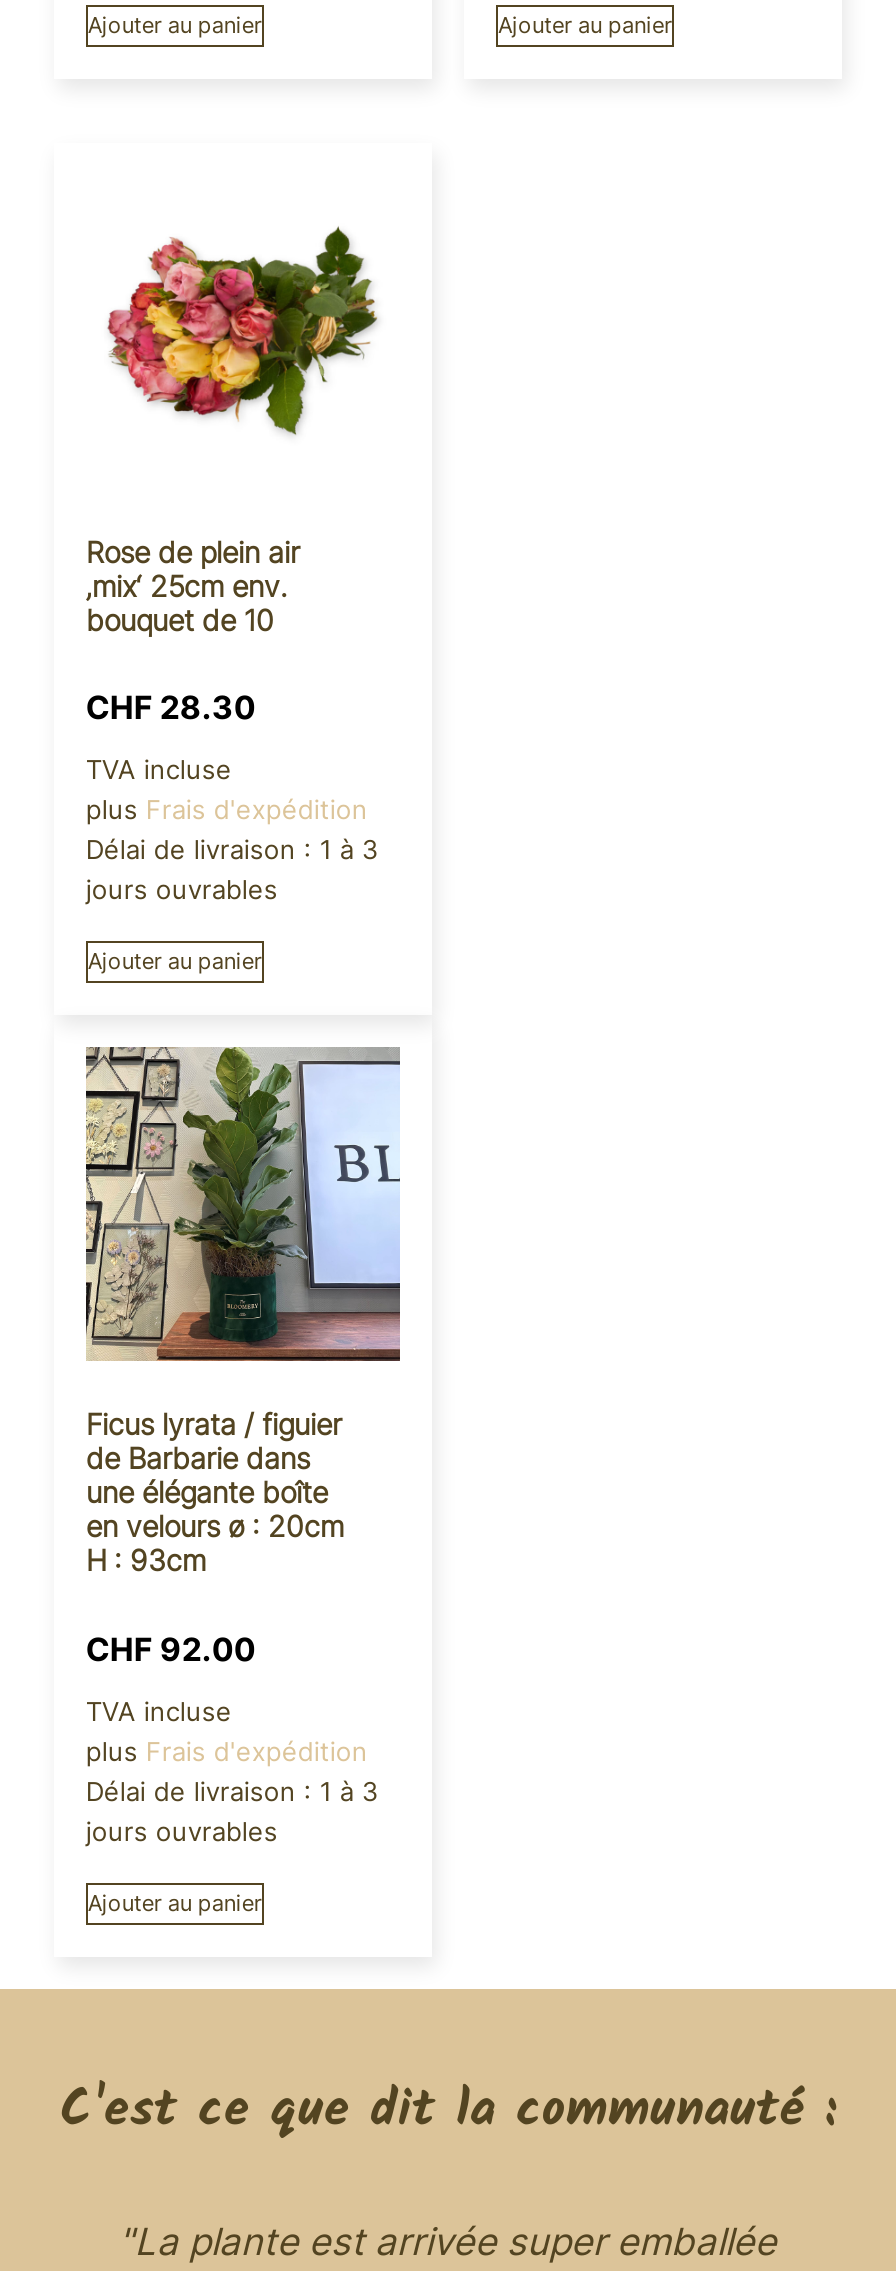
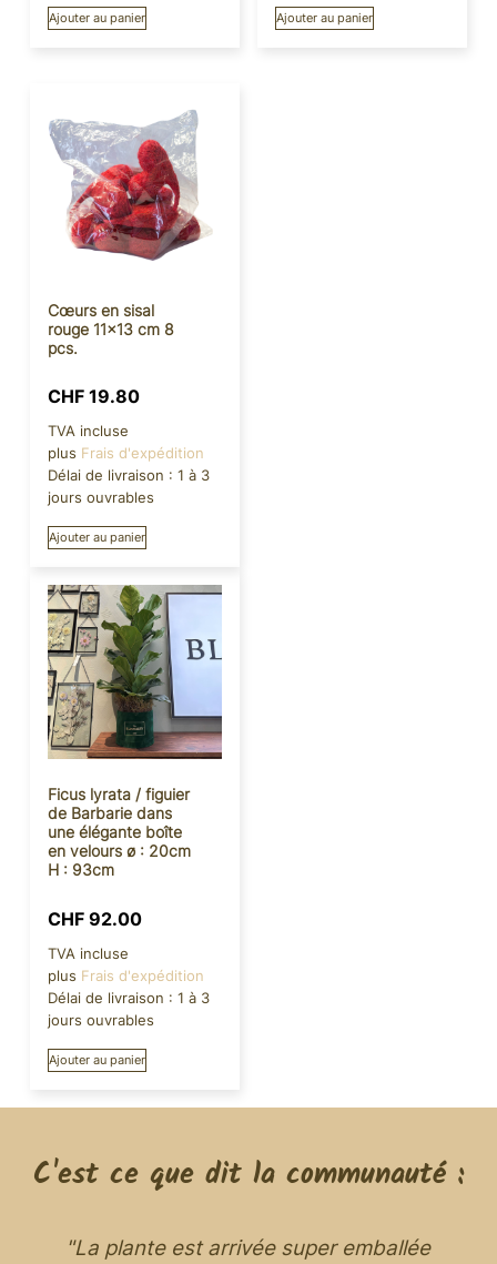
- [image]
- Rose de plein air
- ‚mix‘ 25cm env.
- bouquet de 10
+ [image]
+ Cœurs en sisal
+ rouge 11×13 cm 8
+ pcs.

- CHF 28.30
+ CHF 19.80
